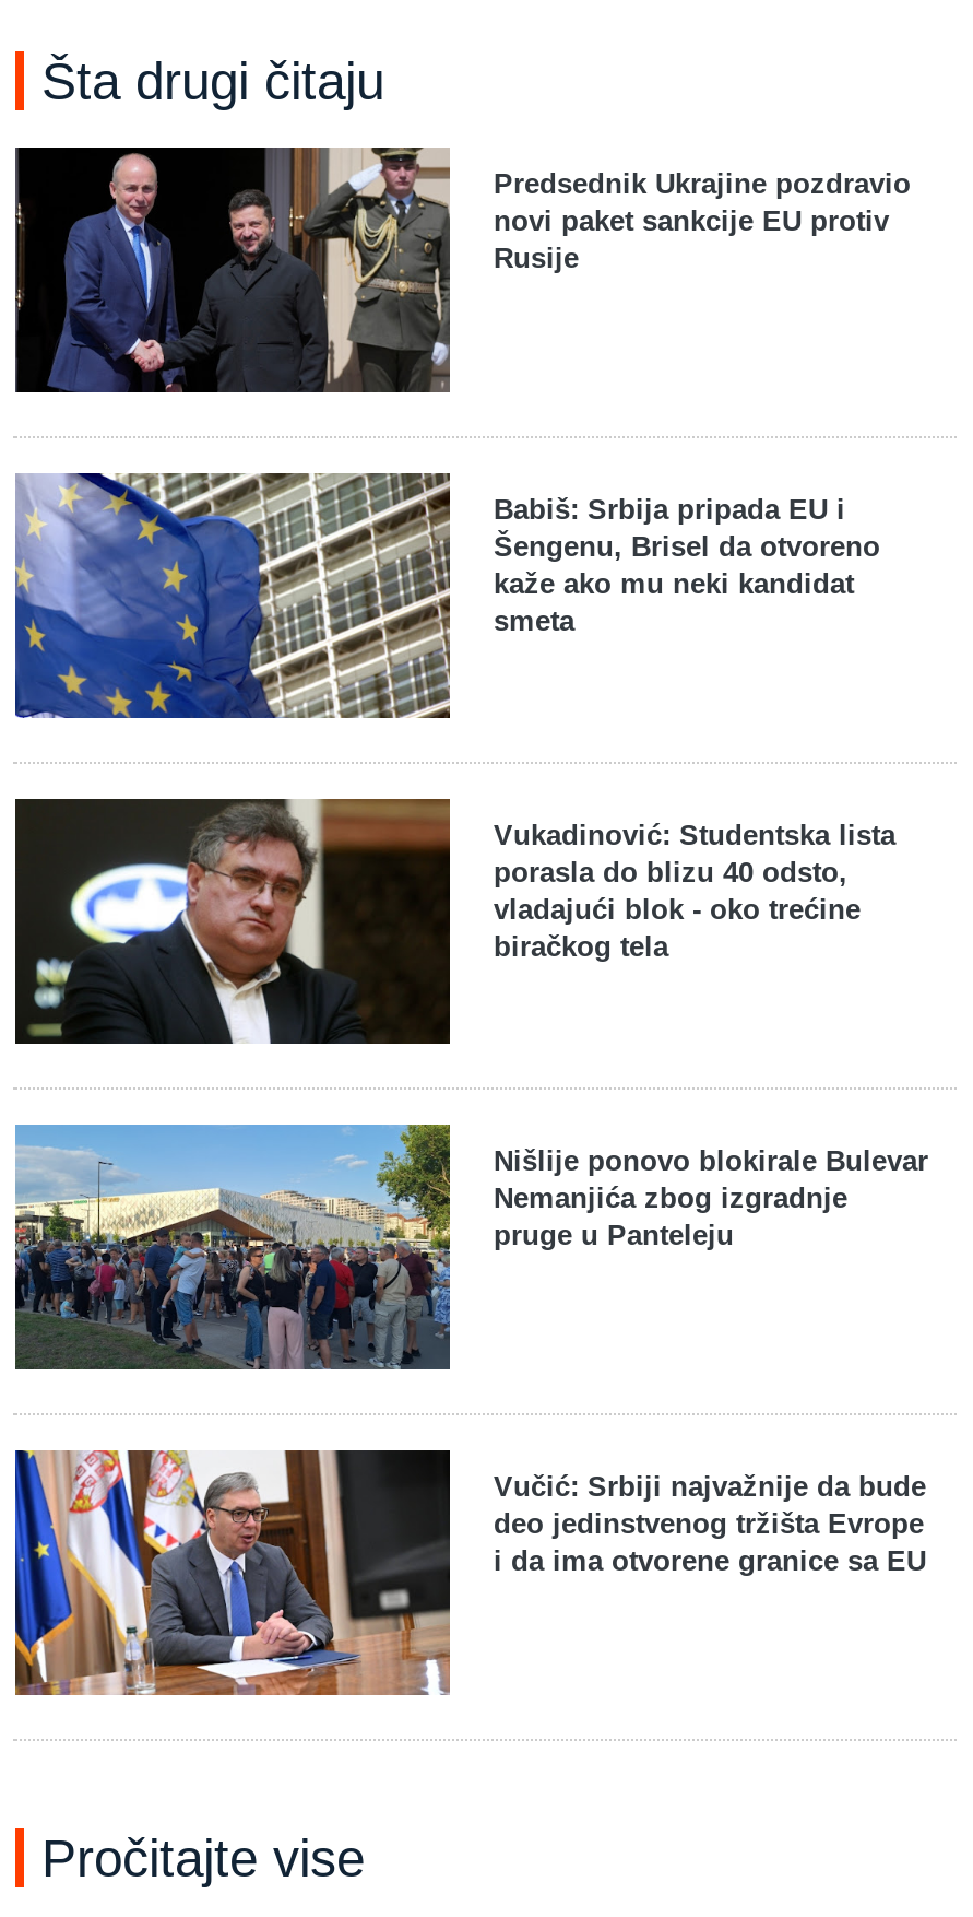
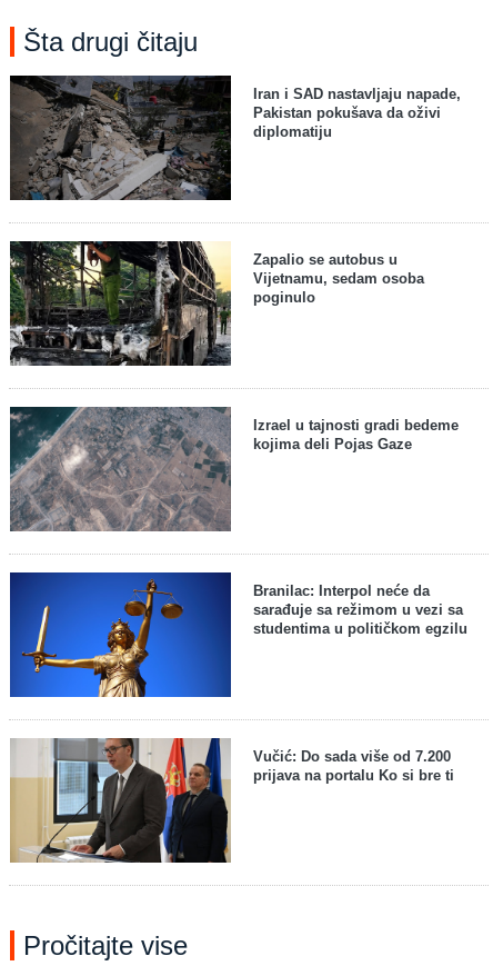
- [image]
- Predsednik Ukrajine pozdravio
- novi paket sankcije EU protiv
- Rusije
+ [image]
+ Iran i SAD nastavljaju napade,
+ Pakistan pokušava da oživi
+ diplomatiju

- [image]
- Babiš: Srbija pripada EU i
- Šengenu, Brisel da otvoreno
- kaže ako mu neki kandidat
- smeta
+ [image]
+ Zapalio se autobus u
+ Vijetnamu, sedam osoba
+ poginulo

- [image]
- Vukadinović: Studentska lista
- porasla do blizu 40 odsto,
- vladajući blok - oko trećine
- biračkog tela
+ [image]
+ Izrael u tajnosti gradi bedeme
+ kojima deli Pojas Gaze

- [image]
- Nišlije ponovo blokirale Bulevar
- Nemanjića zbog izgradnje
- pruge u Panteleju
+ [image]
+ Branilac: Interpol neće da
+ sarađuje sa režimom u vezi sa
+ studentima u političkom egzilu

- [image]
- Vučić: Srbiji najvažnije da bude
- deo jedinstvenog tržišta Evrope
- i da ima otvorene granice sa EU
+ [image]
+ Vučić: Do sada više od 7.200
+ prijava na portalu Ko si bre ti
